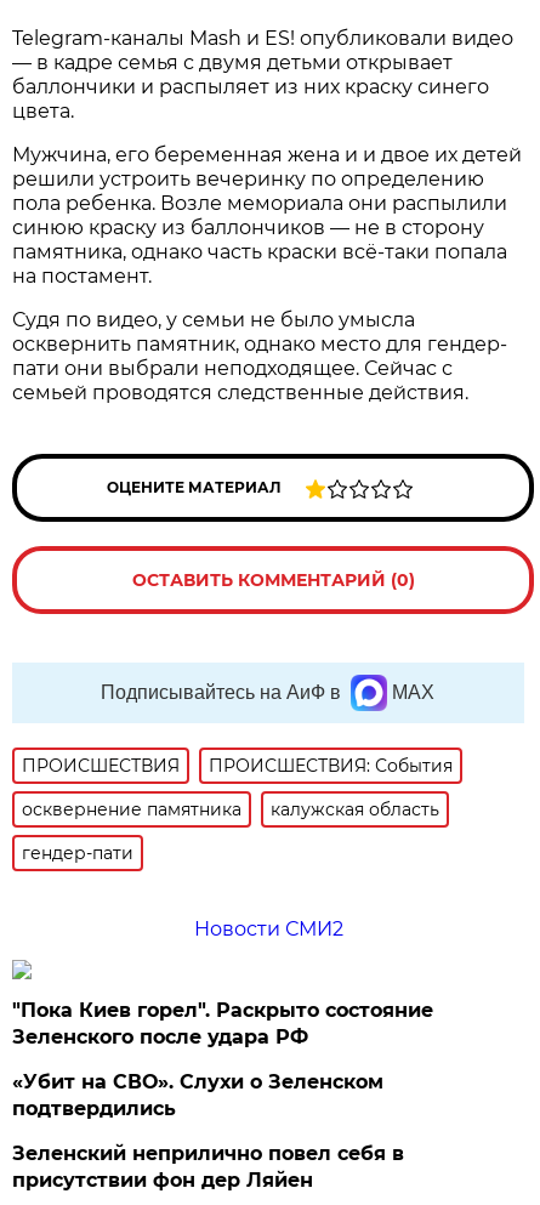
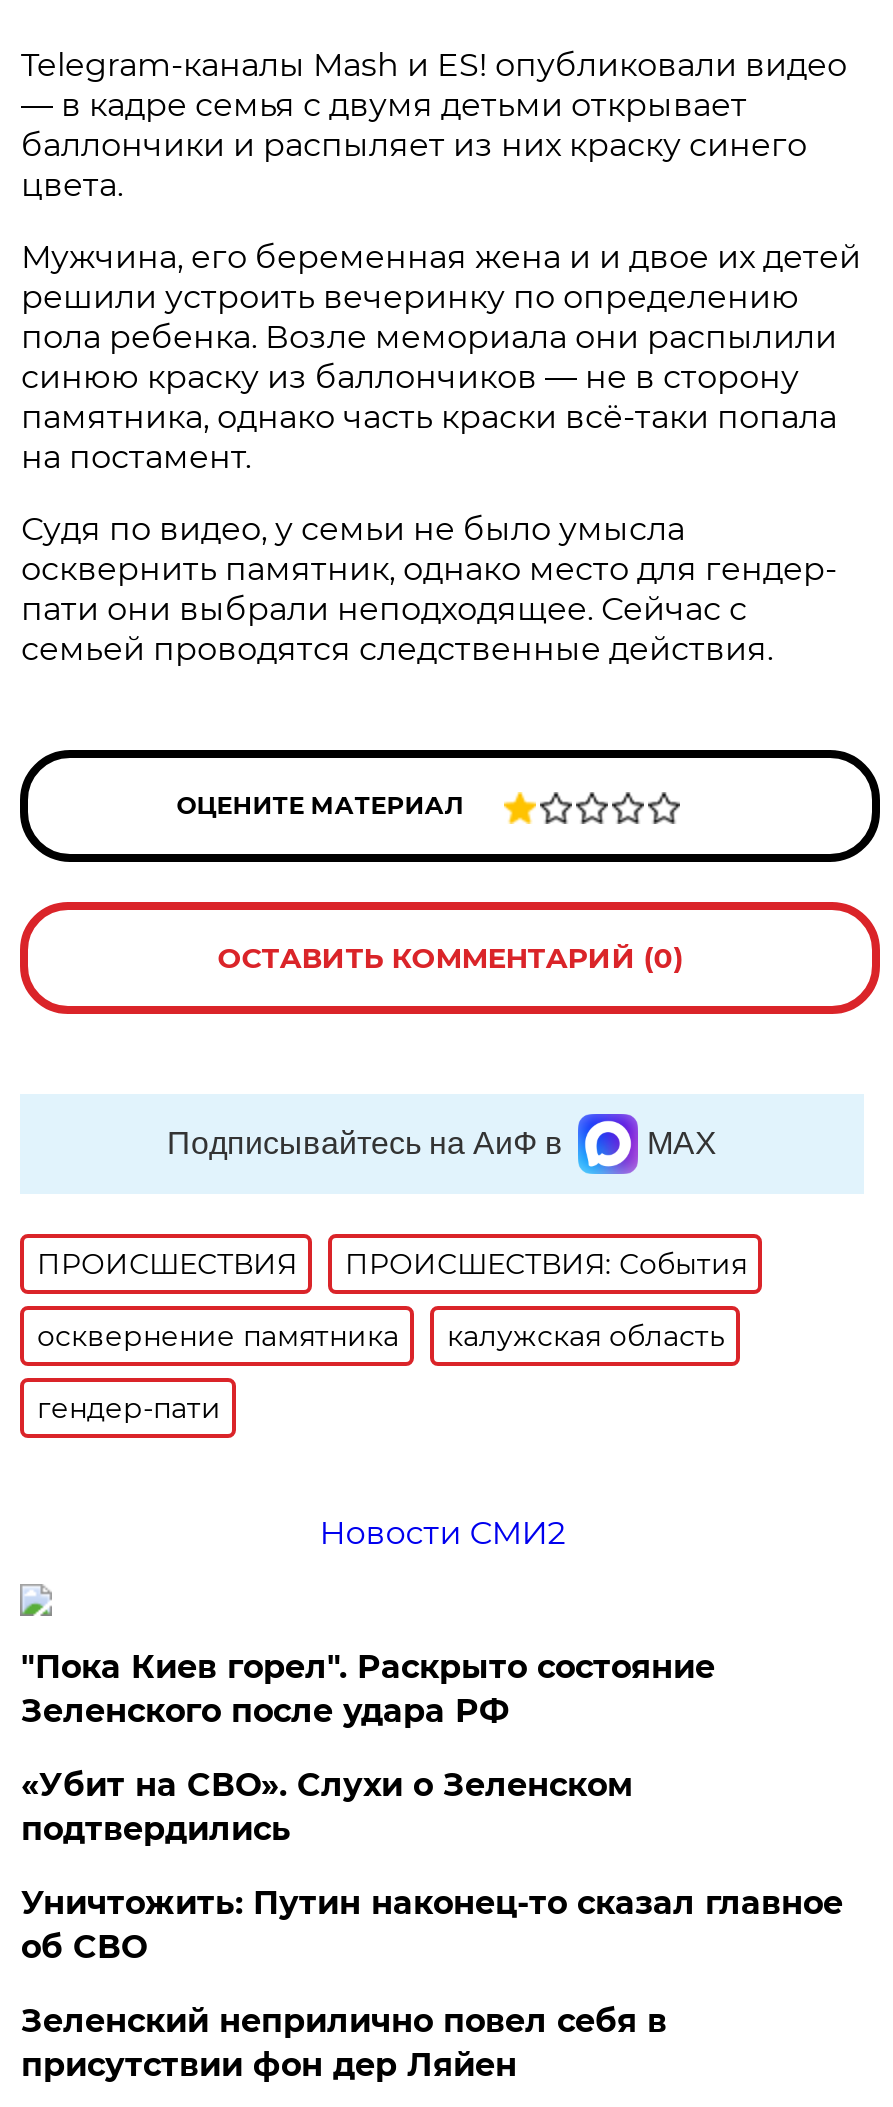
+ Уничтожить: Путин наконец-то сказал главное
+ об СВО
